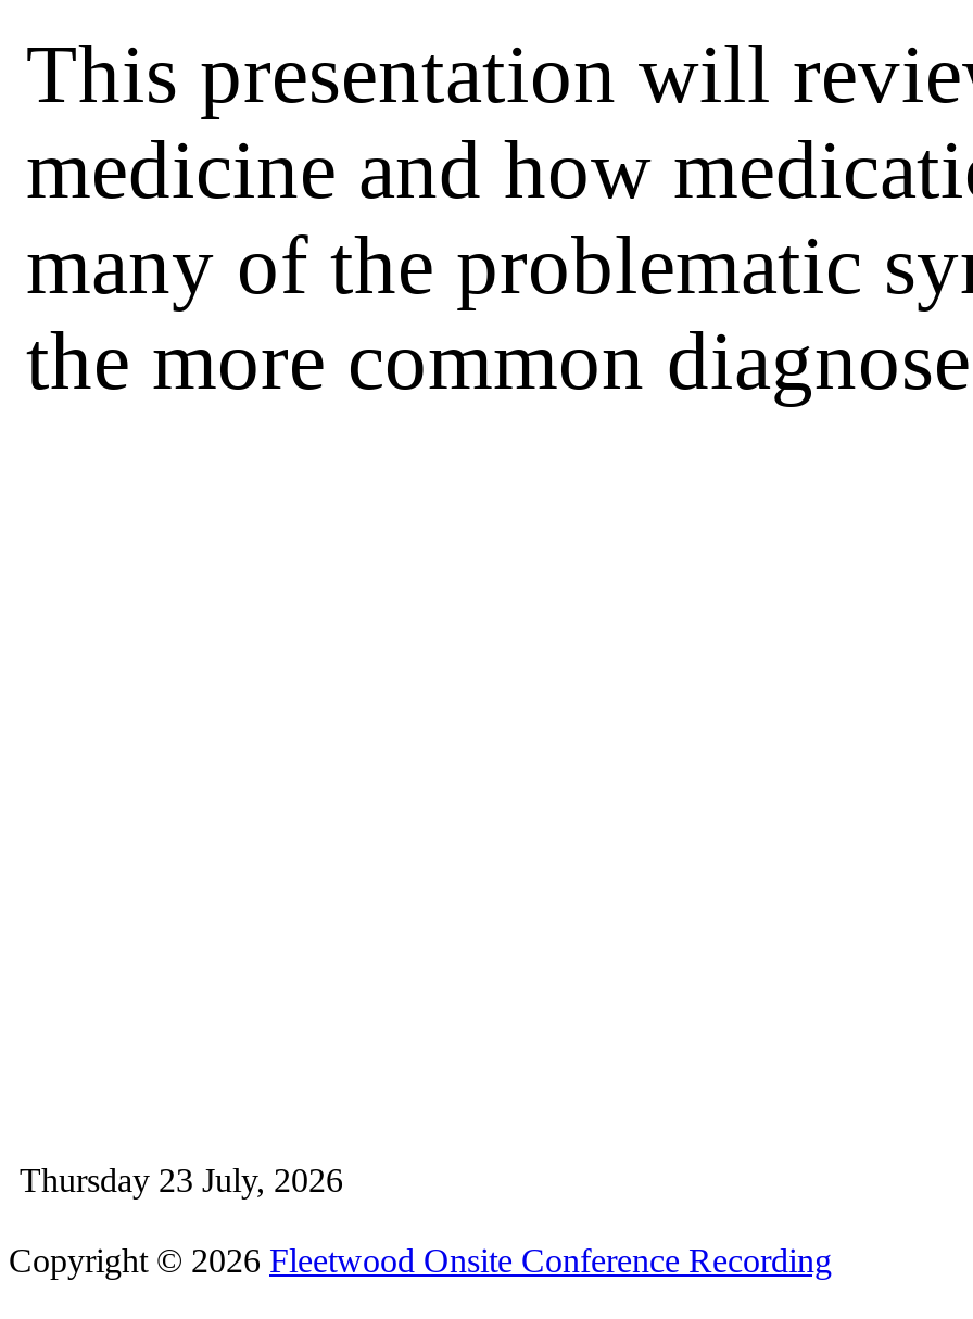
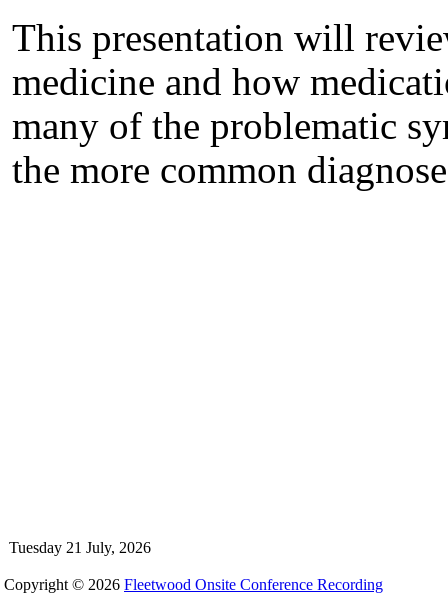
- Thursday 23 July, 2026
+ Tuesday 21 July, 2026
